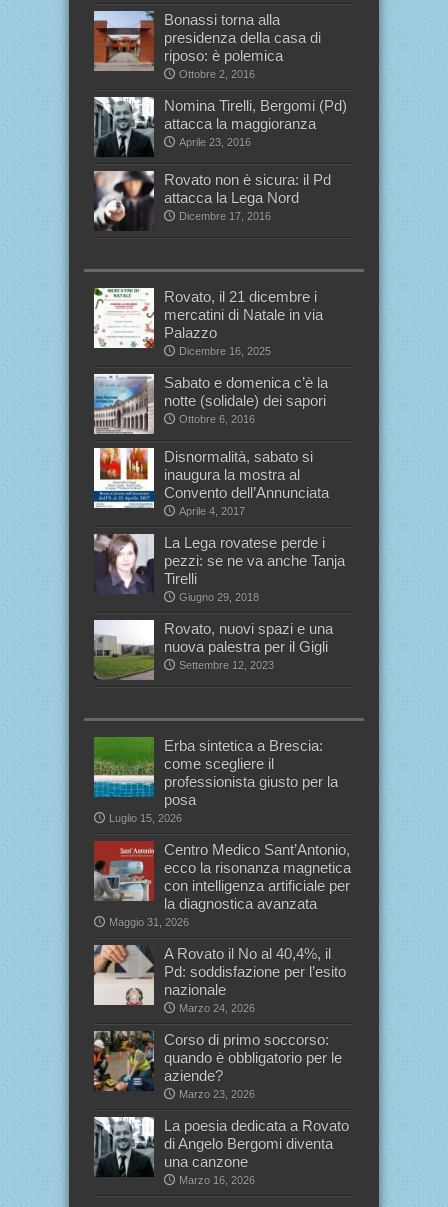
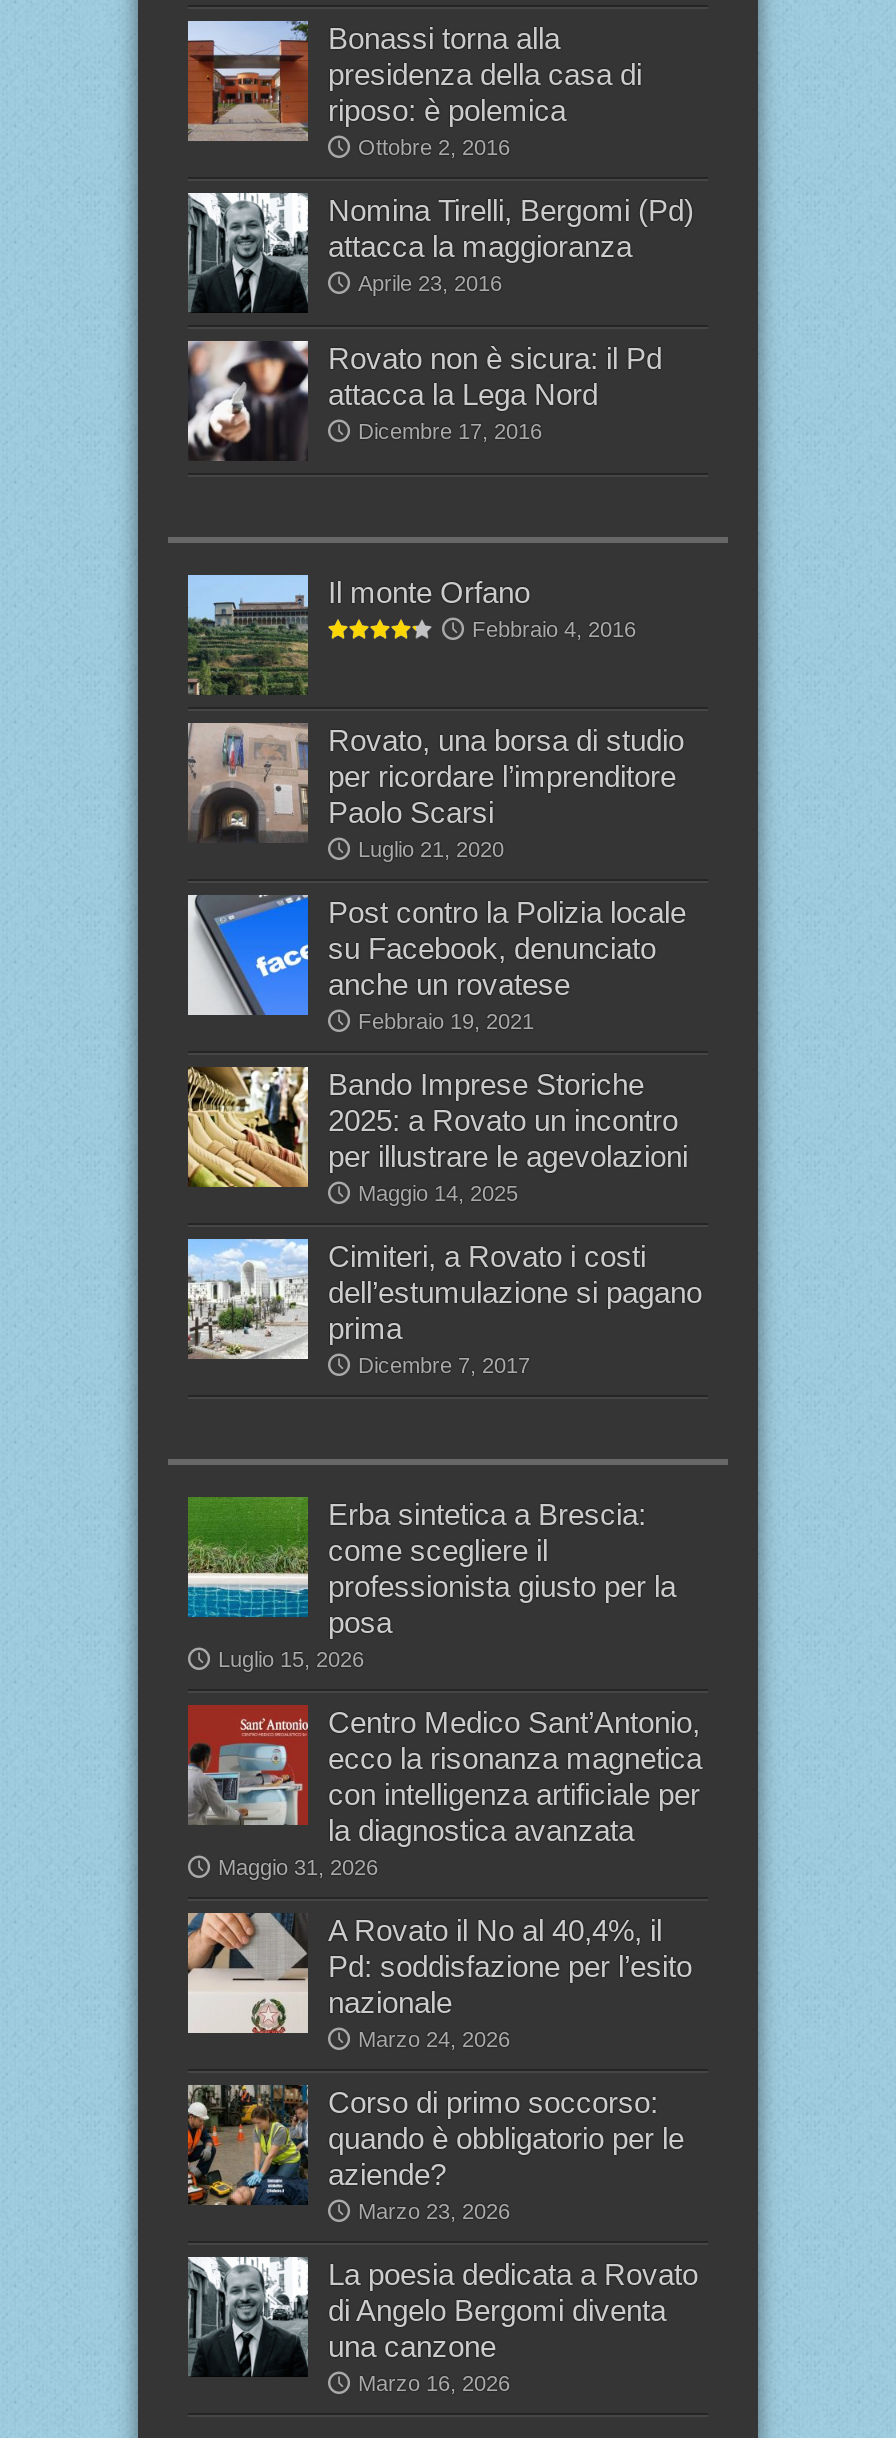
- [image]
- Rovato, il 21 dicembre i
- mercatini di Natale in via
- Palazzo
- Dicembre 16, 2025
+ [image]
+ Il monte Orfano
+ Febbraio 4, 2016

- [image]
- Sabato e domenica c’è la
- notte (solidale) dei sapori
- Ottobre 6, 2016
+ [image]
+ Rovato, una borsa di studio
+ per ricordare l’imprenditore
+ Paolo Scarsi
+ Luglio 21, 2020

- [image]
- Disnormalità, sabato si
- inaugura la mostra al
- Convento dell’Annunciata
- Aprile 4, 2017
+ [image]
+ Post contro la Polizia locale
+ su Facebook, denunciato
+ anche un rovatese
+ Febbraio 19, 2021

- [image]
- La Lega rovatese perde i
- pezzi: se ne va anche Tanja
- Tirelli
- Giugno 29, 2018
+ [image]
+ Bando Imprese Storiche
+ 2025: a Rovato un incontro
+ per illustrare le agevolazioni
+ Maggio 14, 2025

- [image]
- Rovato, nuovi spazi e una
- nuova palestra per il Gigli
- Settembre 12, 2023
+ [image]
+ Cimiteri, a Rovato i costi
+ dell’estumulazione si pagano
+ prima
+ Dicembre 7, 2017
